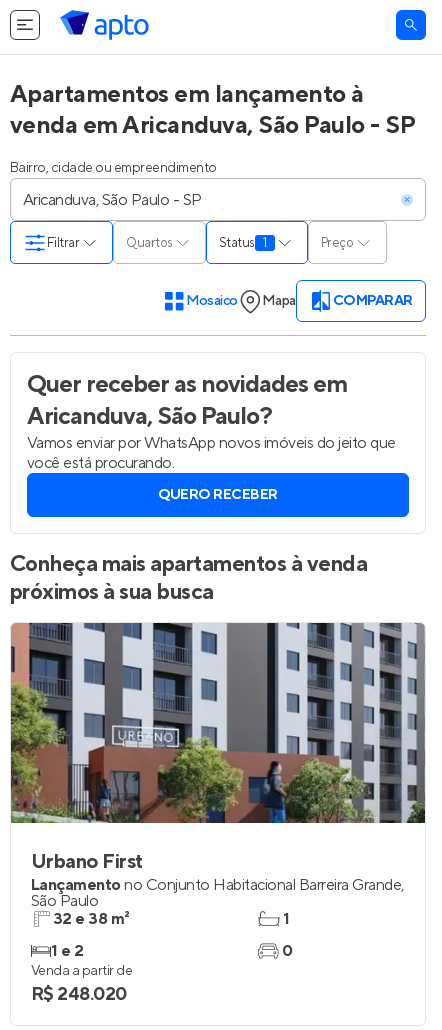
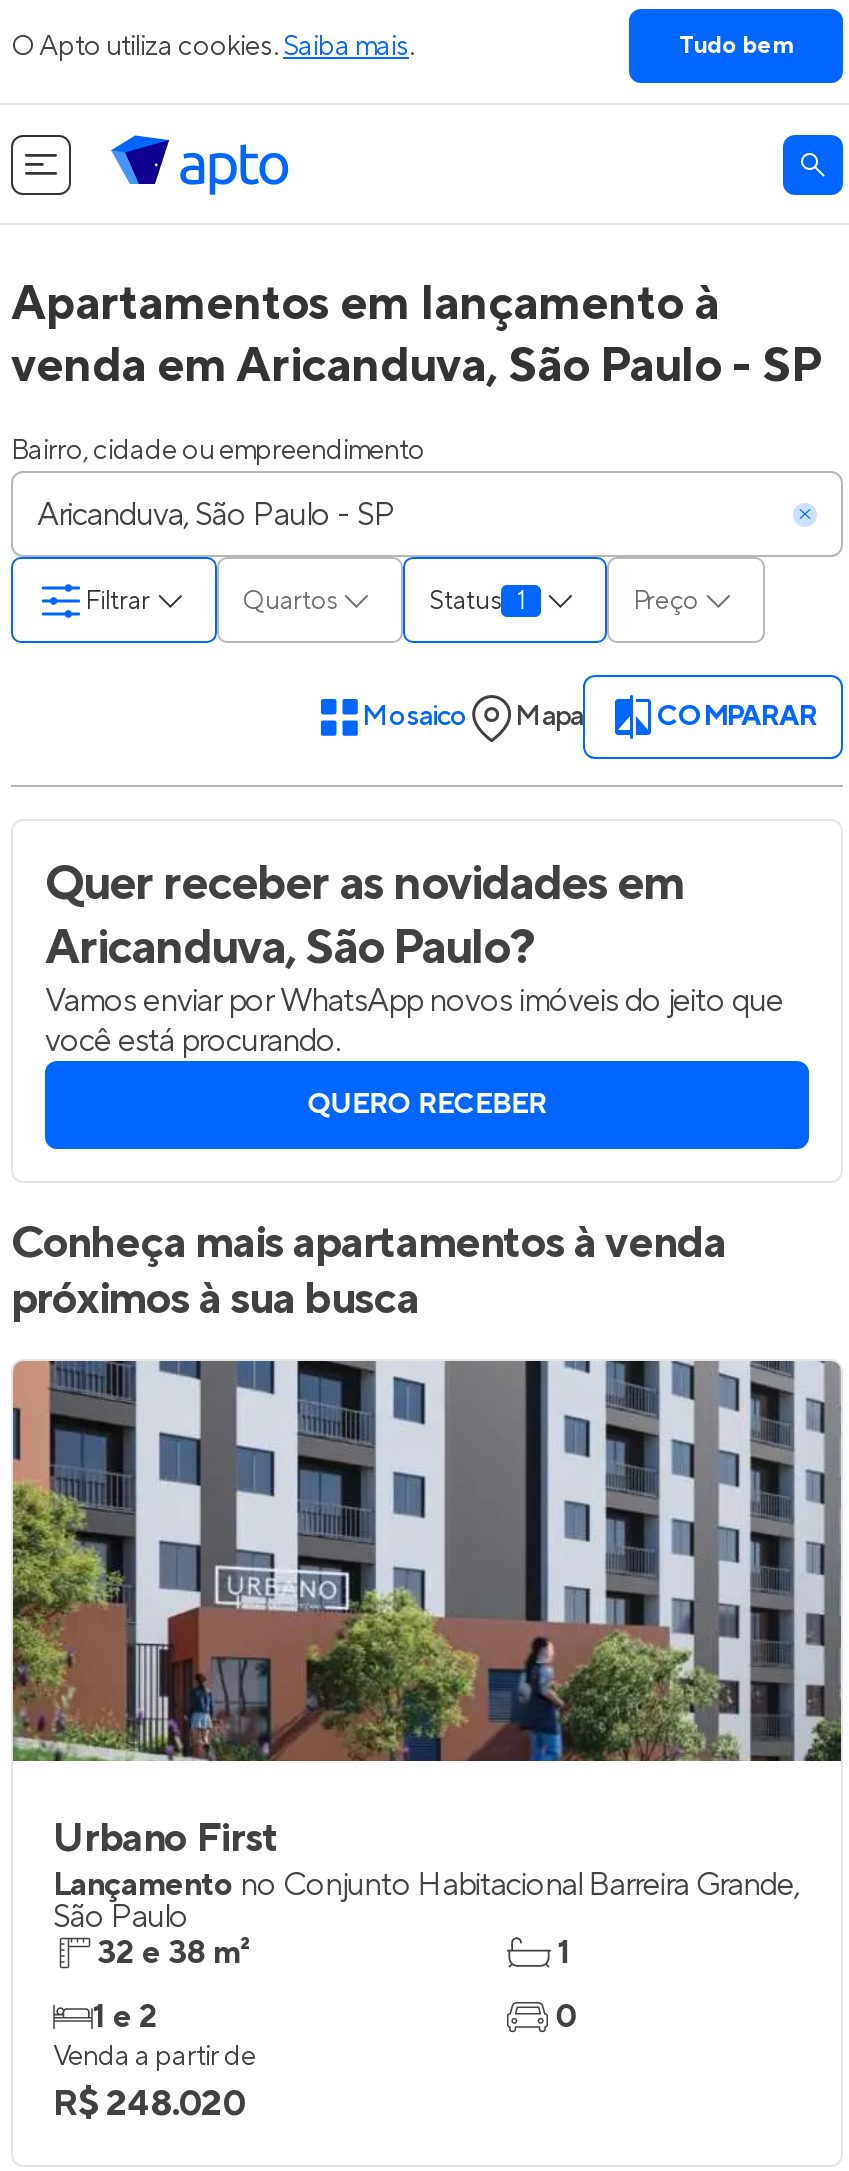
+ O Apto utiliza cookies. Saiba mais.
+ Tudo bem
